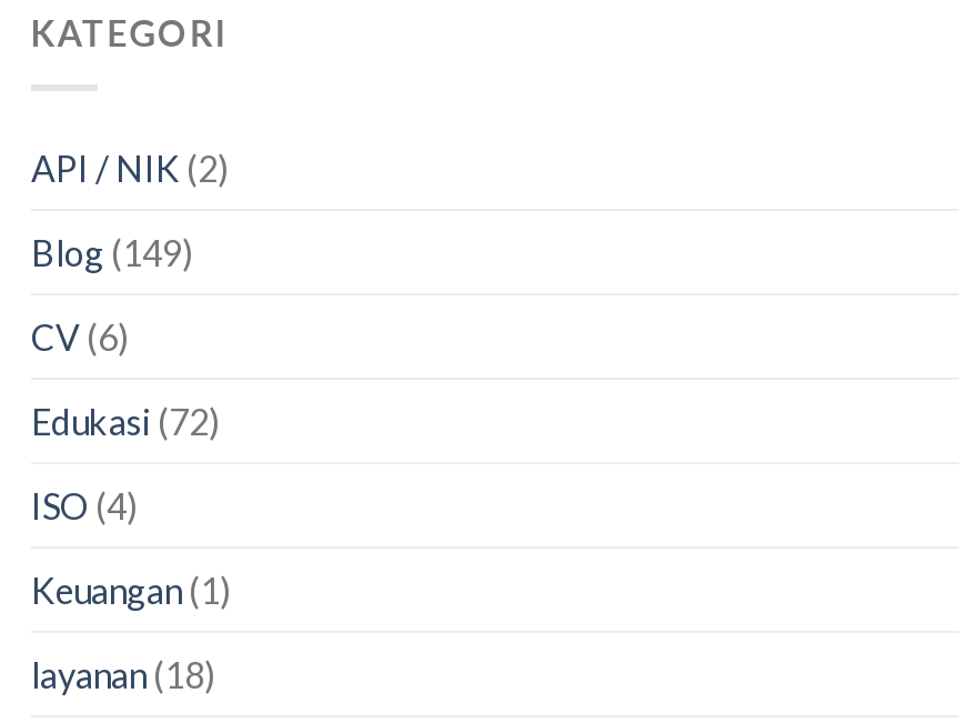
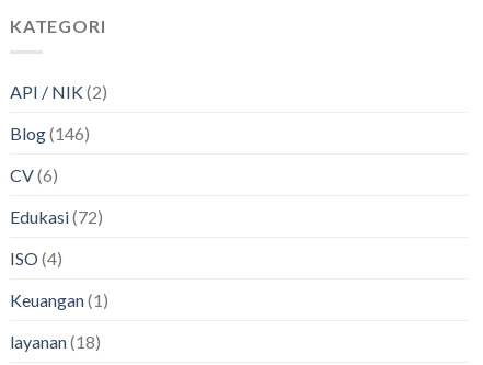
- Blog (149)
+ Blog (146)
